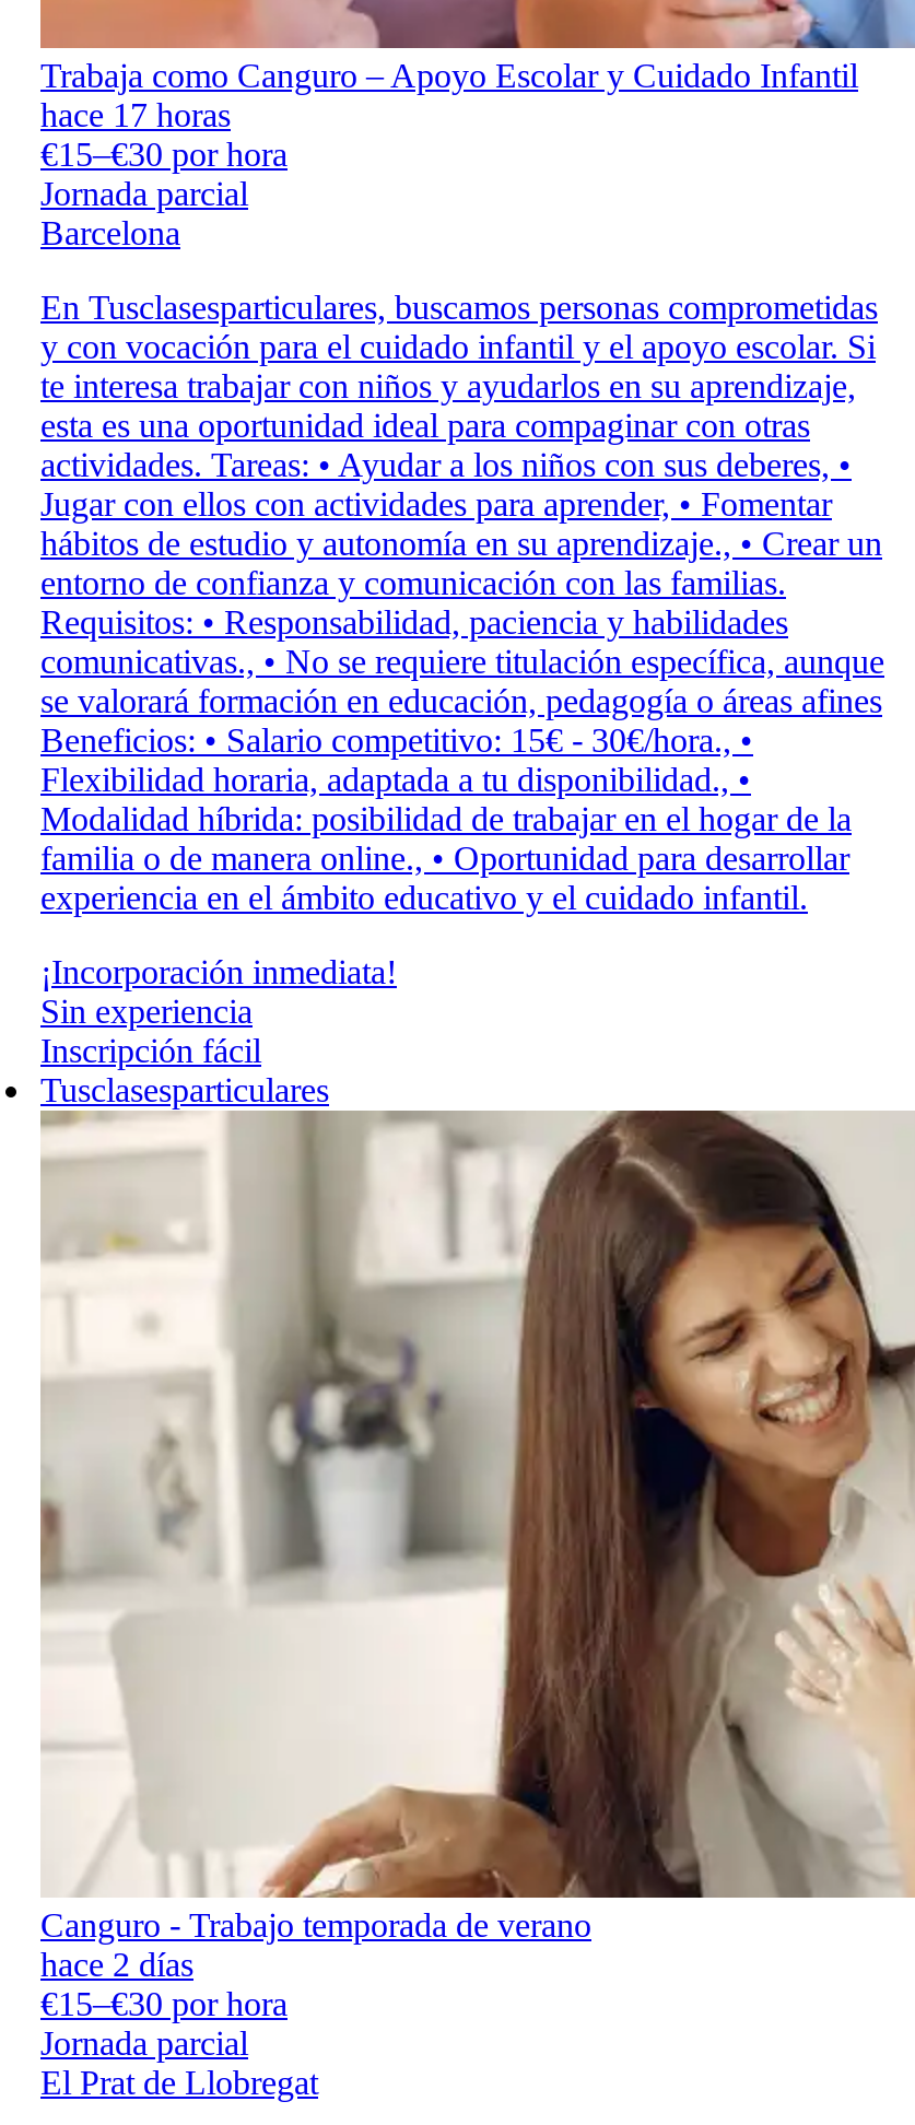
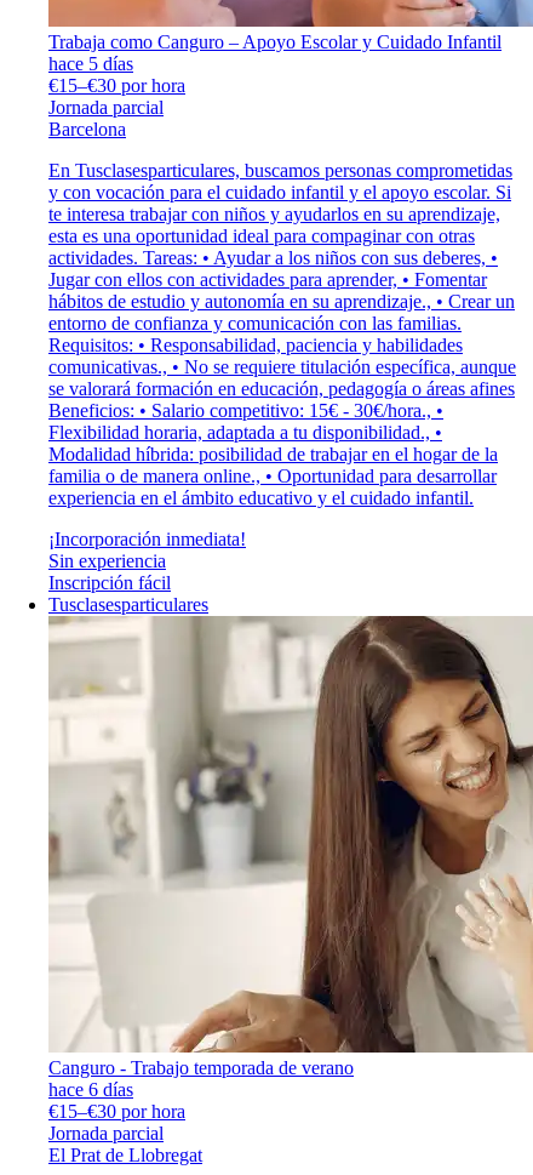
- hace 17 horas
+ hace 5 días

- hace 2 días
+ hace 6 días
